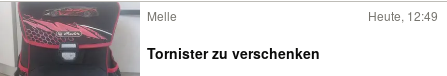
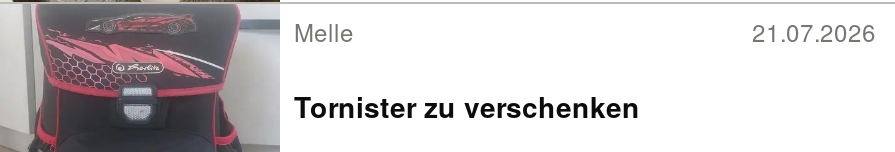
- Heute, 12:49
+ 21.07.2026
